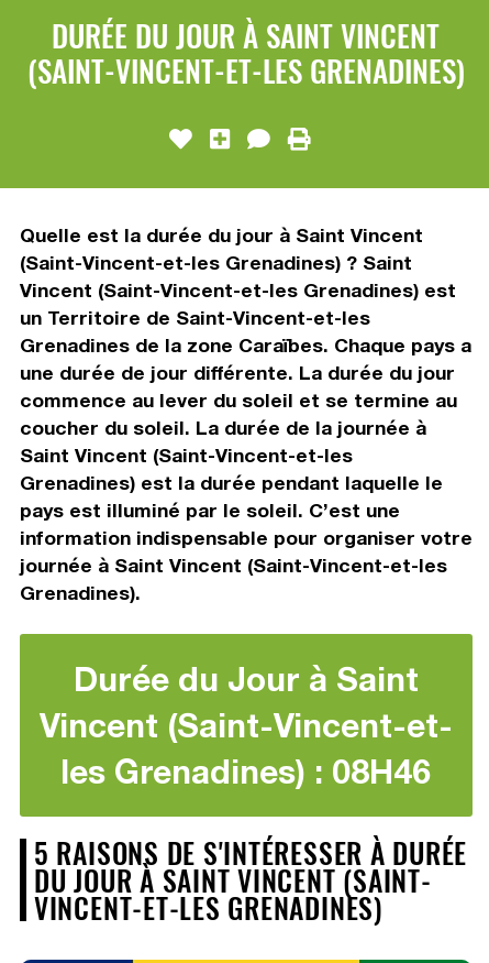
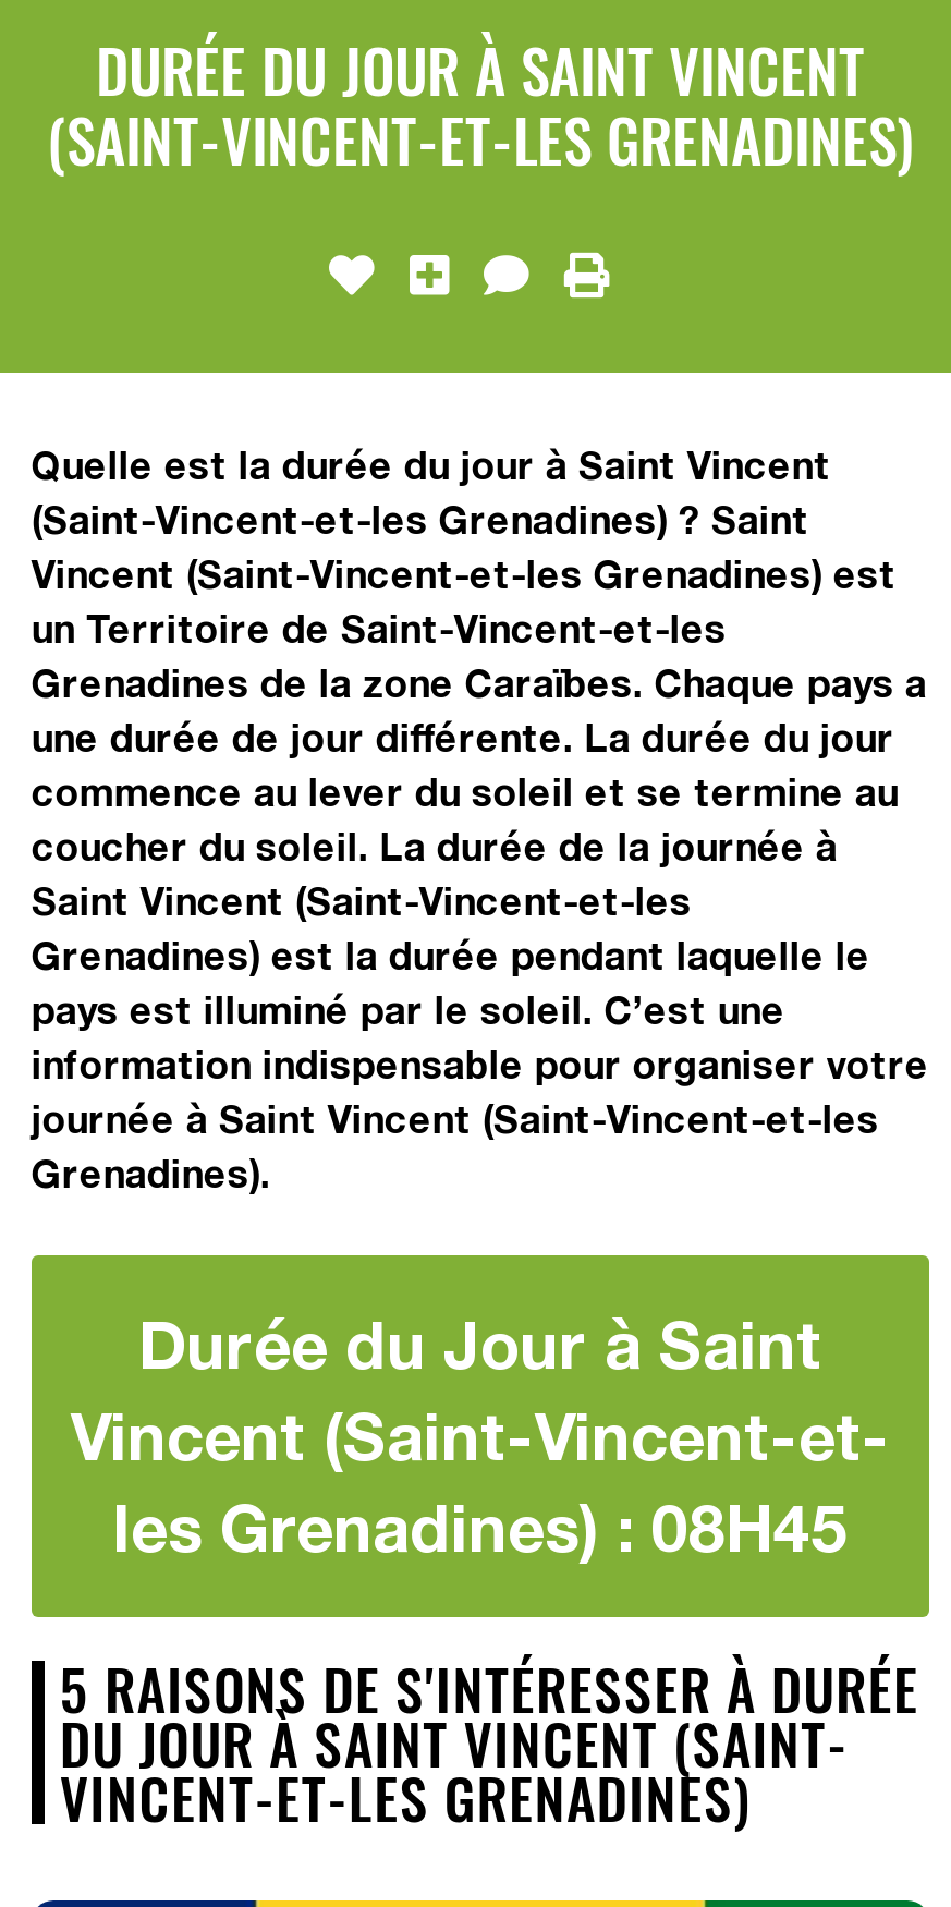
- les Grenadines) : 08H46
+ les Grenadines) : 08H45
